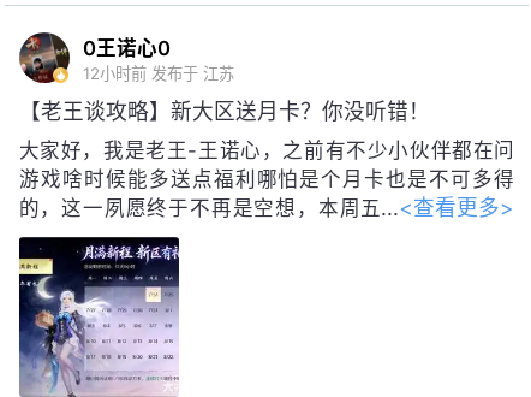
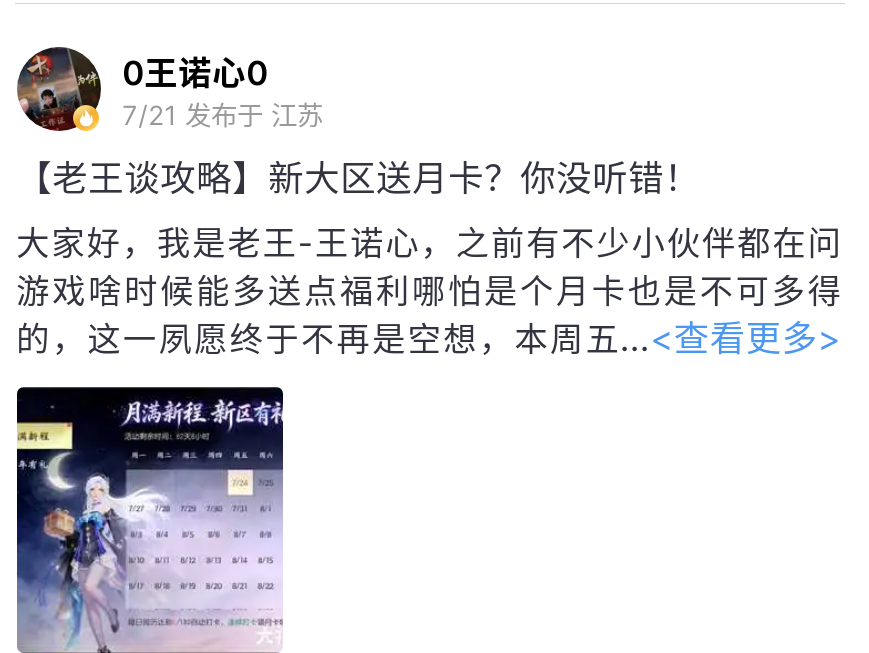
- 12小时前 发布于 江苏
+ 7/21 发布于 江苏
